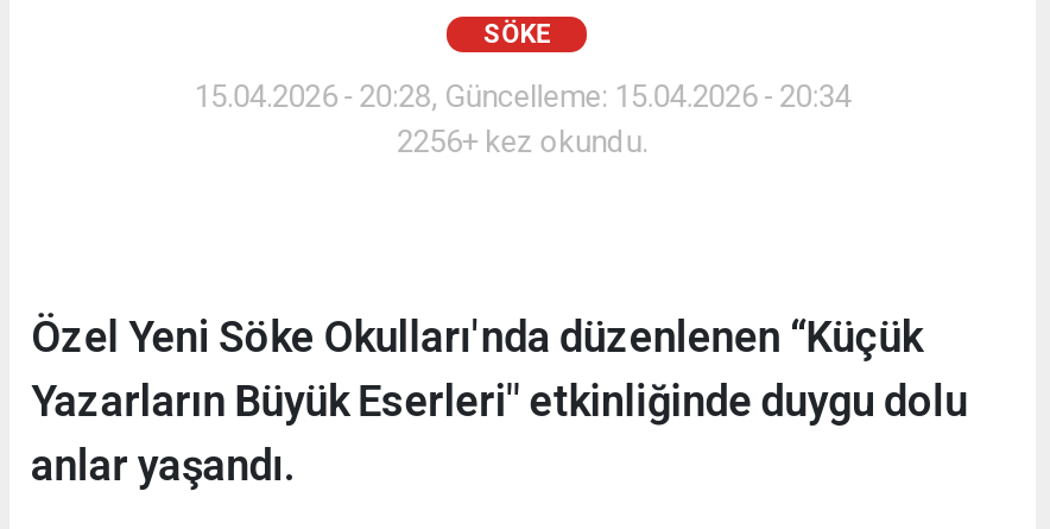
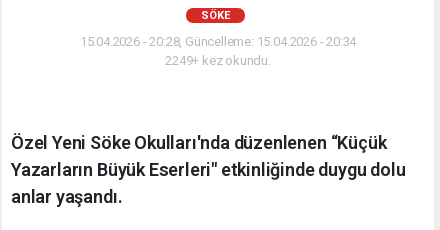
- 2256+ kez okundu.
+ 2249+ kez okundu.
